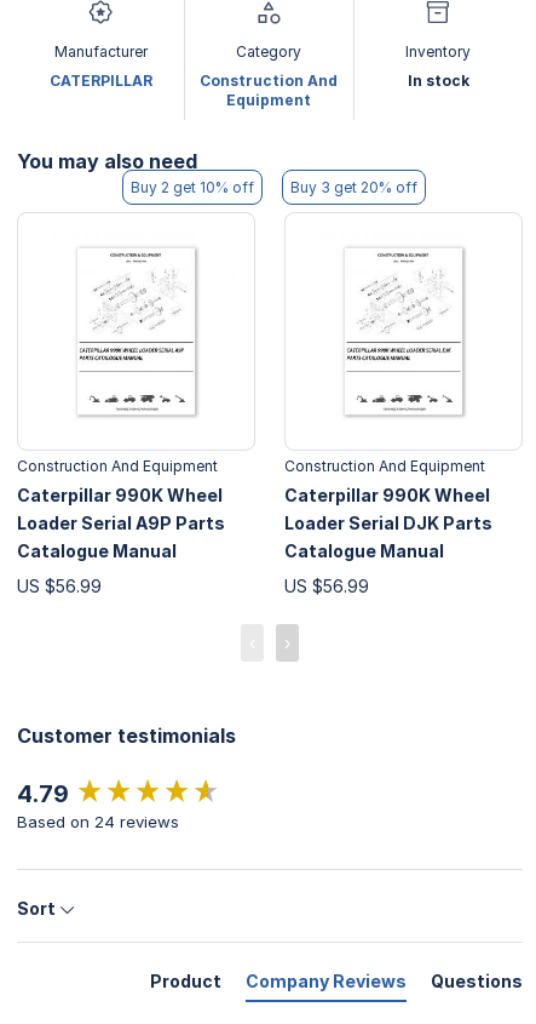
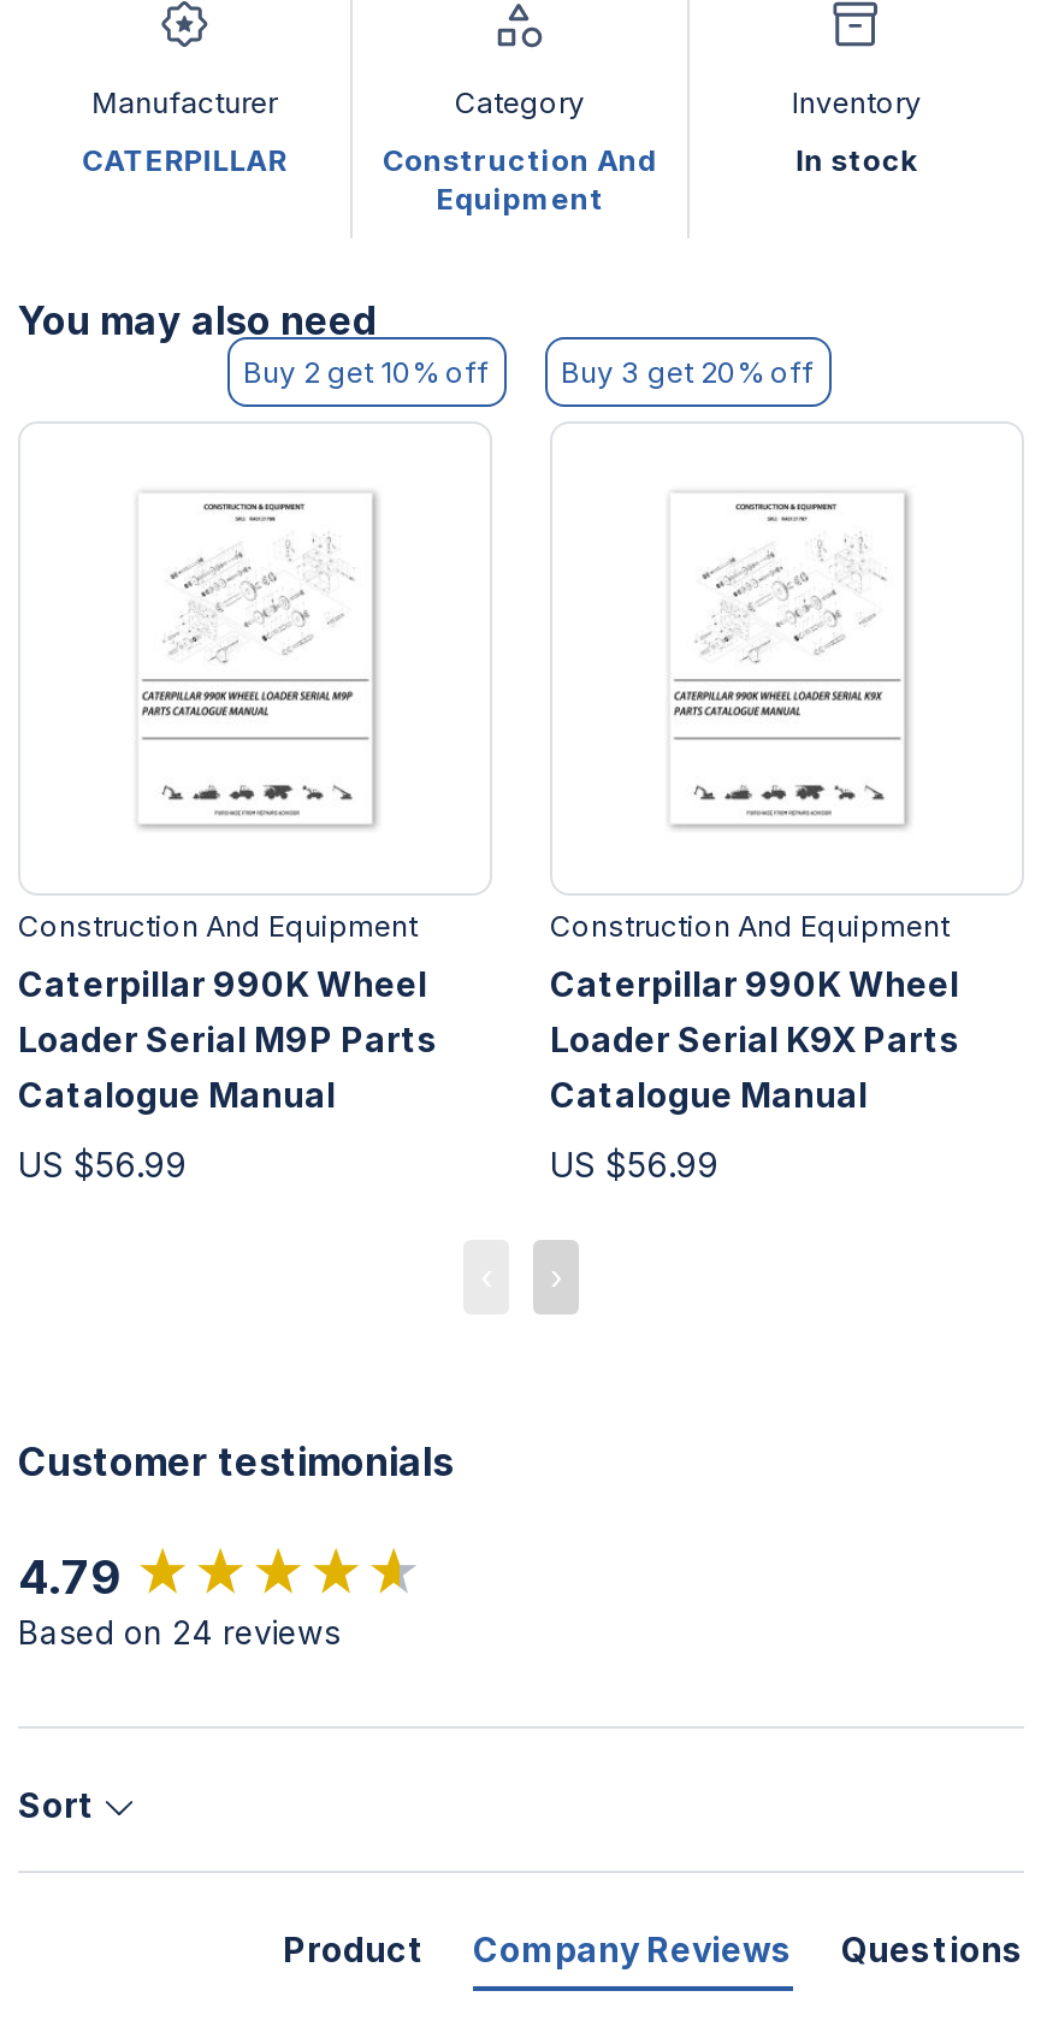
- Loader Serial A9P Parts
+ Loader Serial M9P Parts

- Loader Serial DJK Parts
+ Loader Serial K9X Parts
